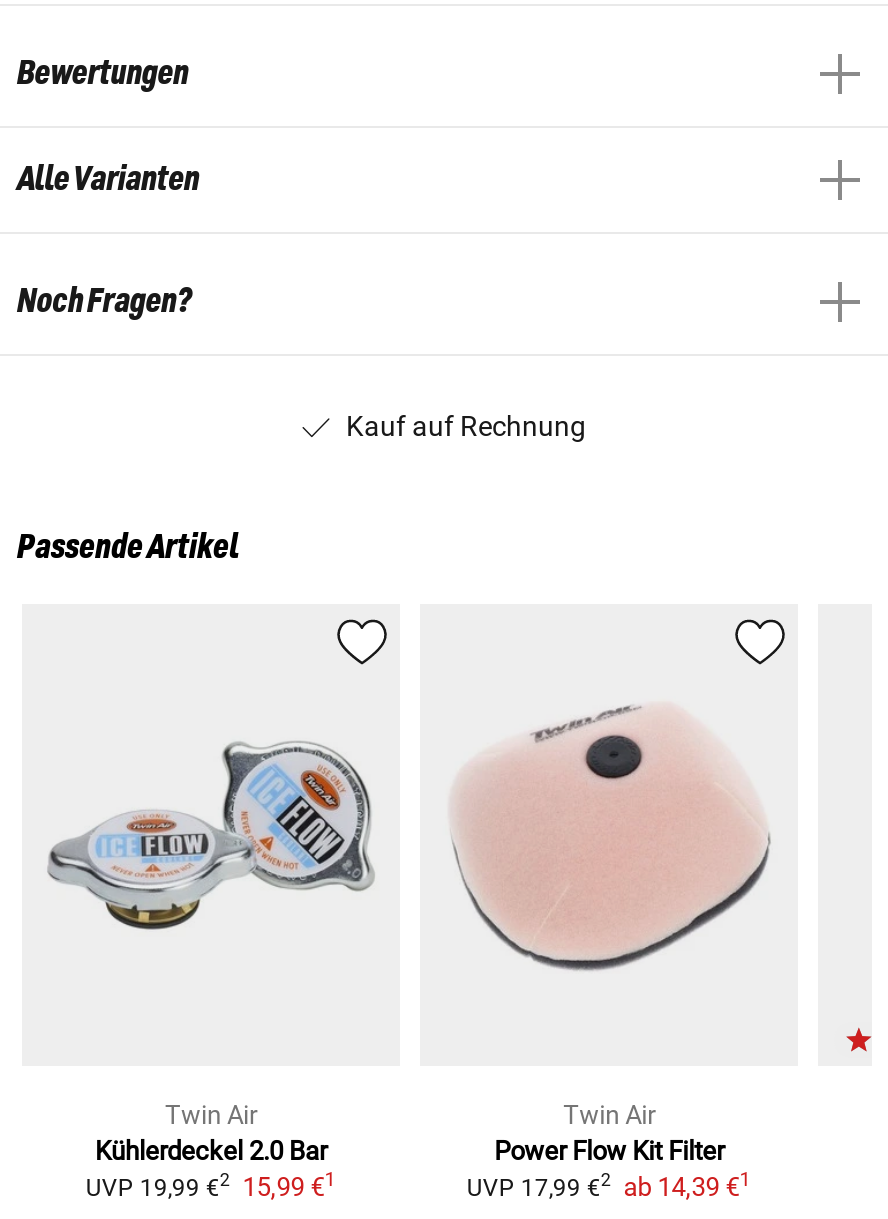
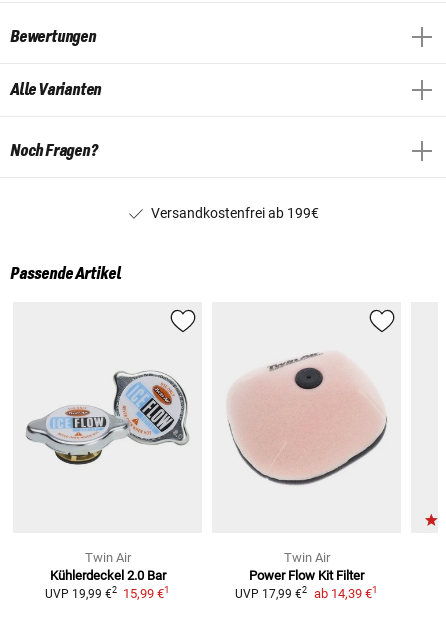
- Kauf auf Rechnung
+ Versandkostenfrei ab 199€
